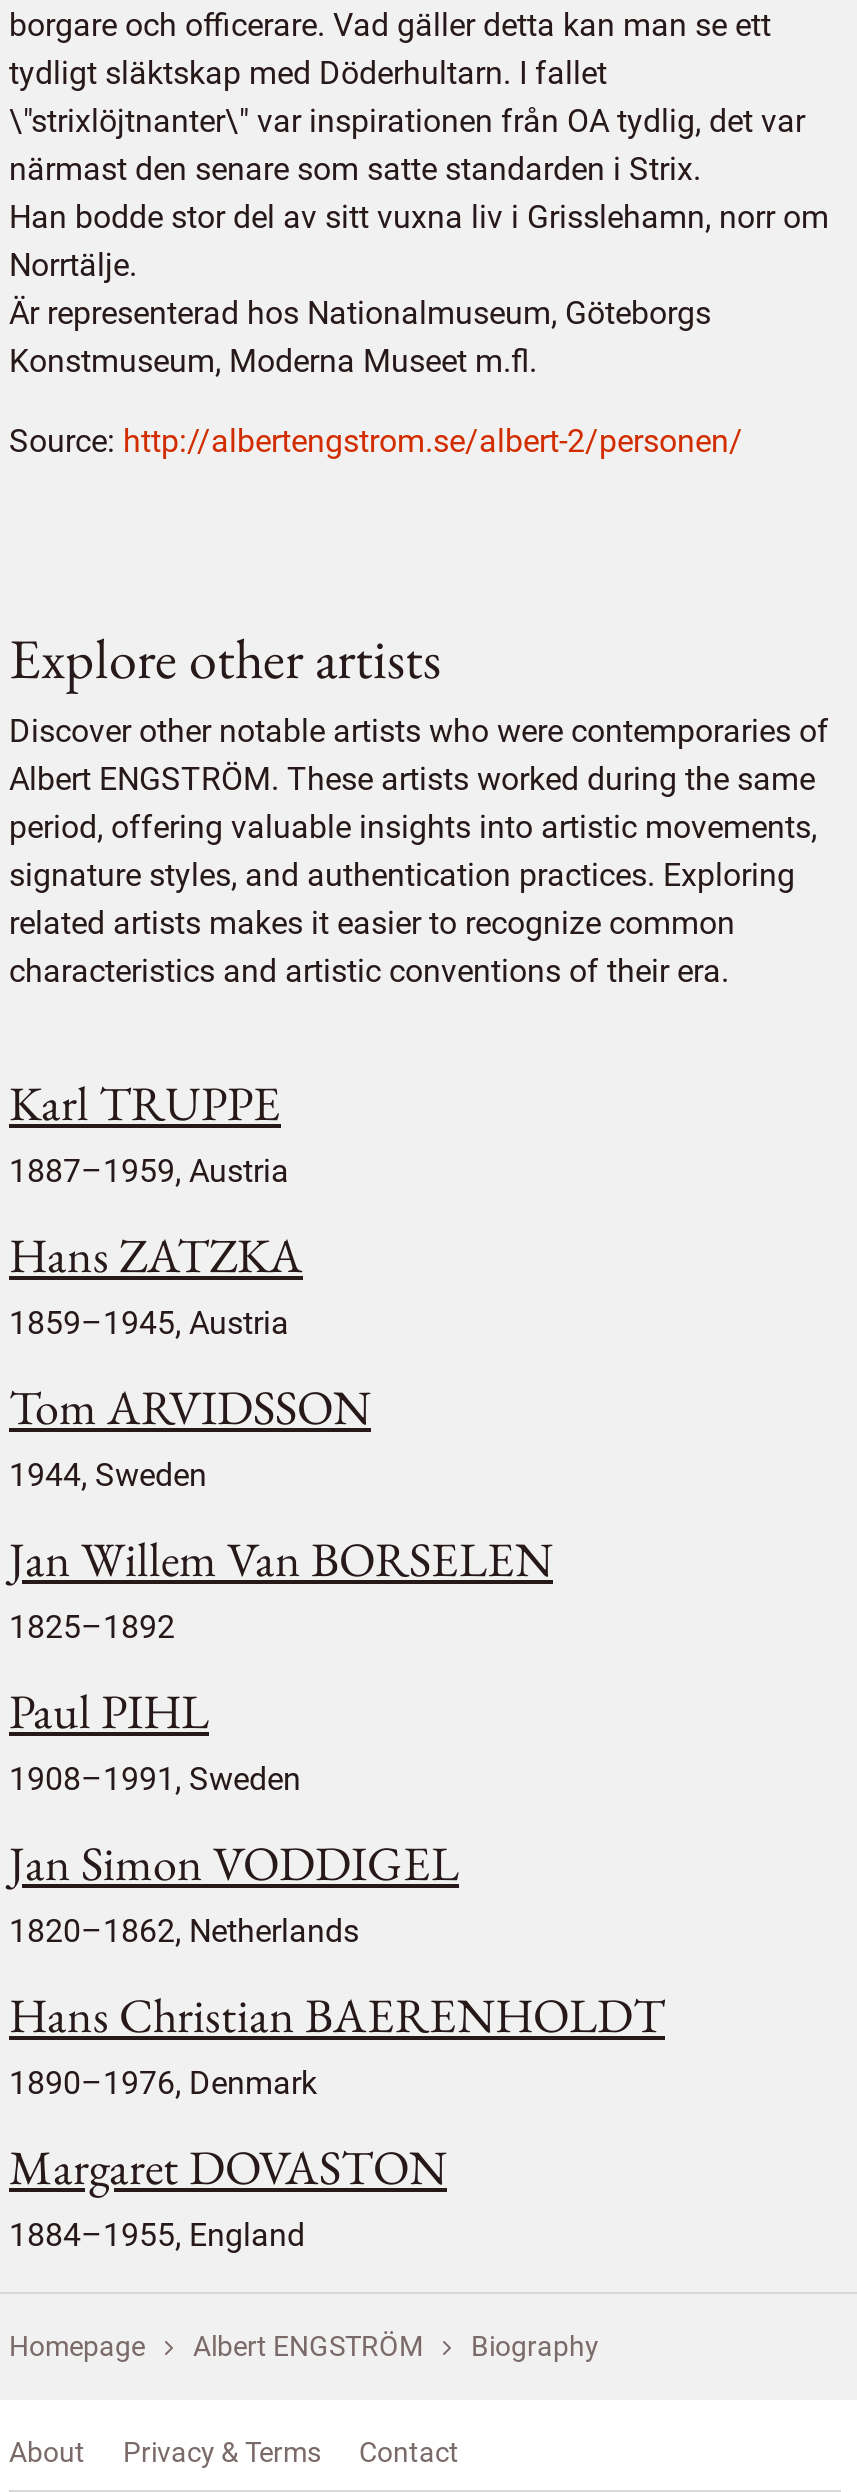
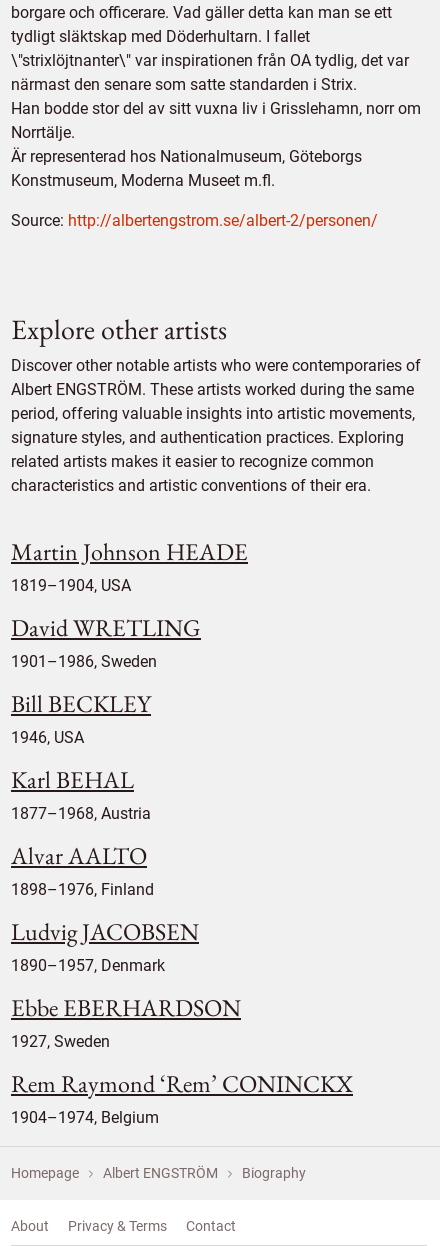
- Karl TRUPPE
- 1887–1959, Austria
+ Martin Johnson HEADE
+ 1819–1904, USA

- Hans ZATZKA
- 1859–1945, Austria
+ David WRETLING
+ 1901–1986, Sweden

- Tom ARVIDSSON
- 1944, Sweden
+ Bill BECKLEY
+ 1946, USA

- Jan Willem Van BORSELEN
- 1825–1892
+ Karl BEHAL
+ 1877–1968, Austria

- Paul PIHL
- 1908–1991, Sweden
+ Alvar AALTO
+ 1898–1976, Finland

- Jan Simon VODDIGEL
- 1820–1862, Netherlands
+ Ludvig JACOBSEN
+ 1890–1957, Denmark

- Hans Christian BAERENHOLDT
- 1890–1976, Denmark
+ Ebbe EBERHARDSON
+ 1927, Sweden

- Margaret DOVASTON
- 1884–1955, England
+ Rem Raymond ‘Rem’ CONINCKX
+ 1904–1974, Belgium
